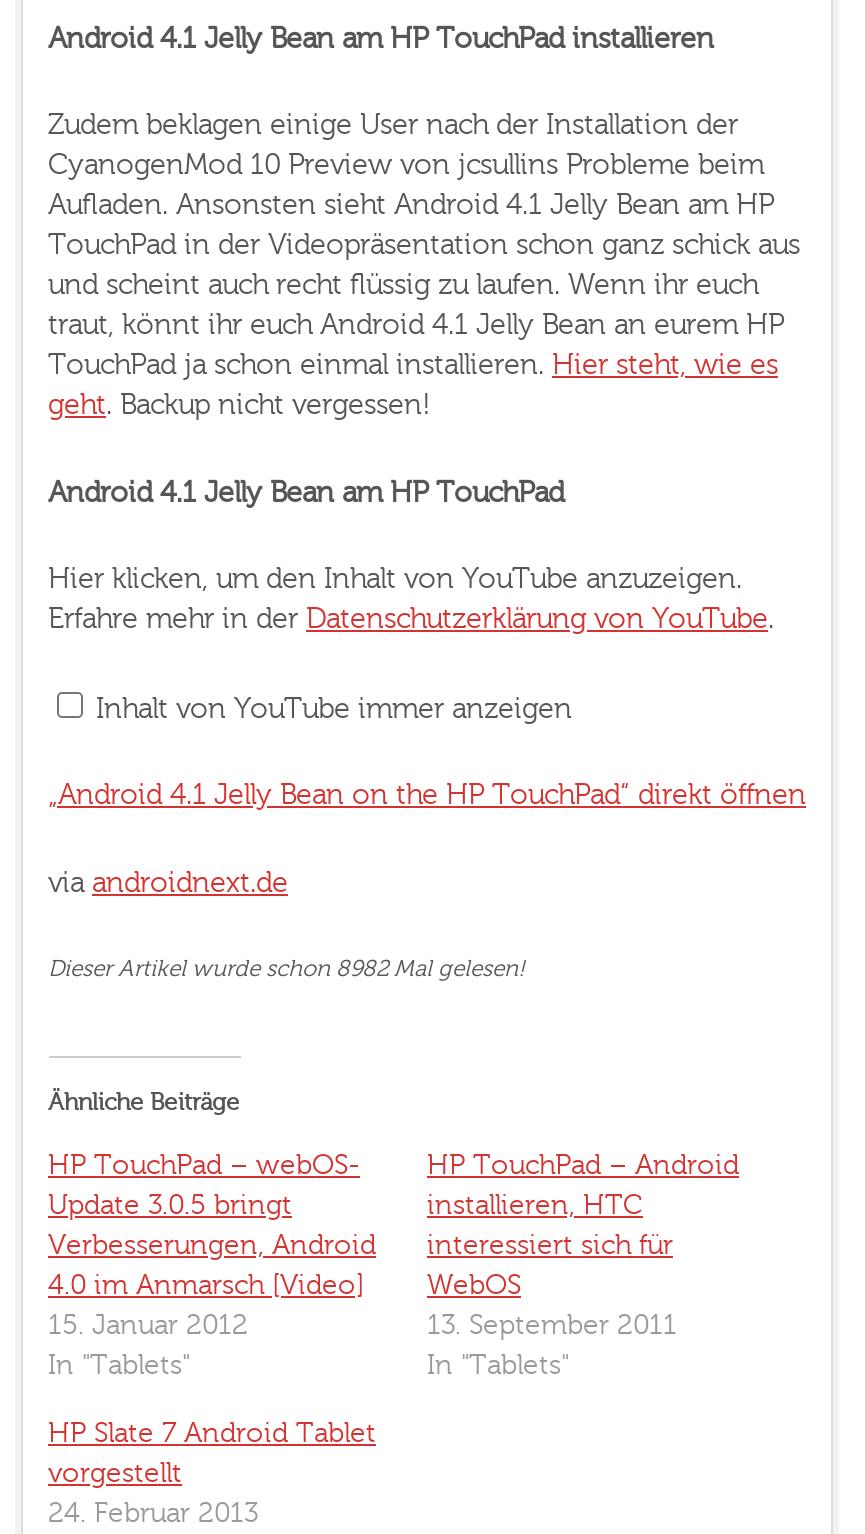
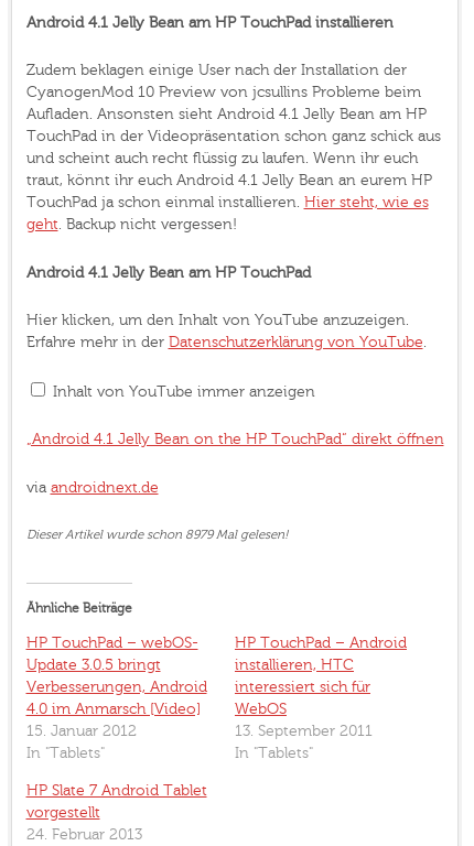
- Dieser Artikel wurde schon 8982 Mal gelesen!
+ Dieser Artikel wurde schon 8979 Mal gelesen!
